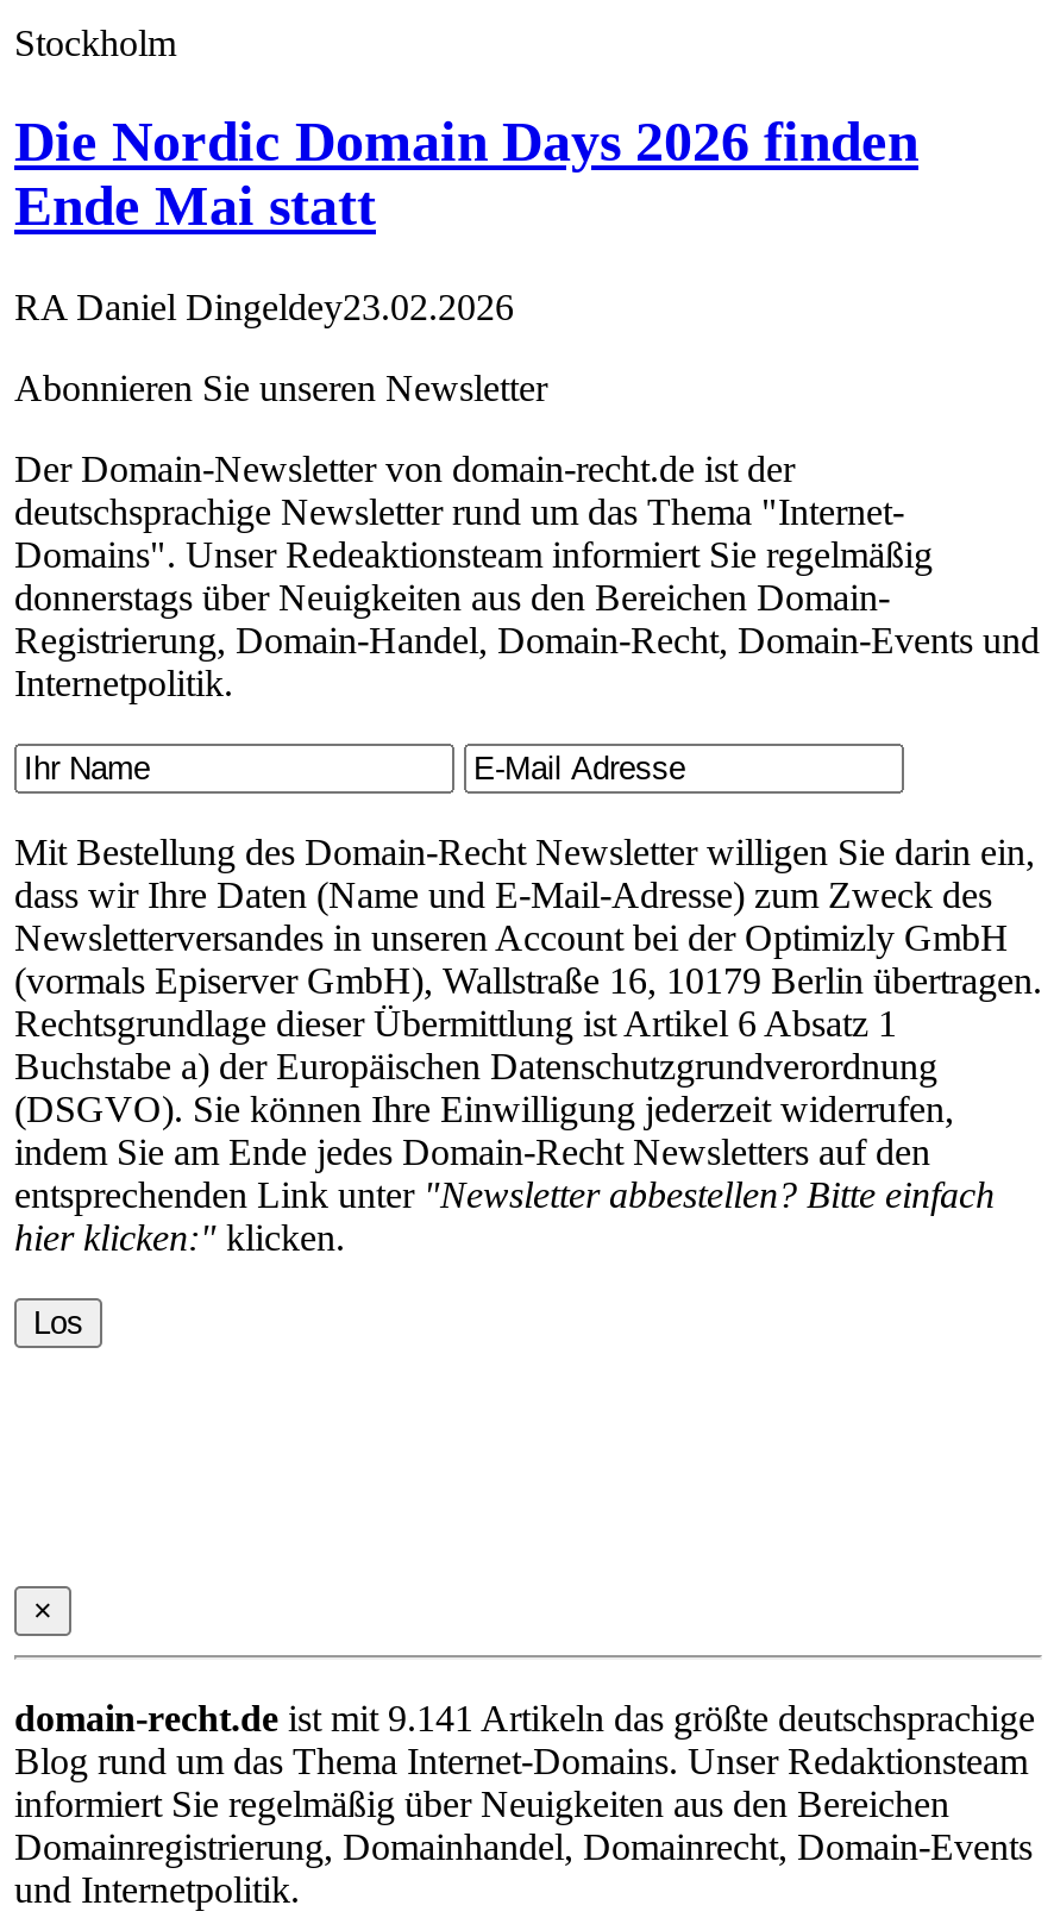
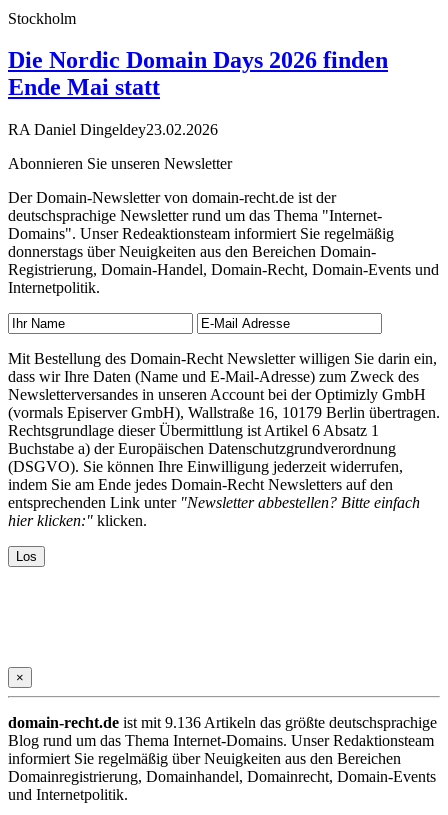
- domain-recht.de ist mit 9.141 Artikeln das größte deutschsprachige
+ domain-recht.de ist mit 9.136 Artikeln das größte deutschsprachige
